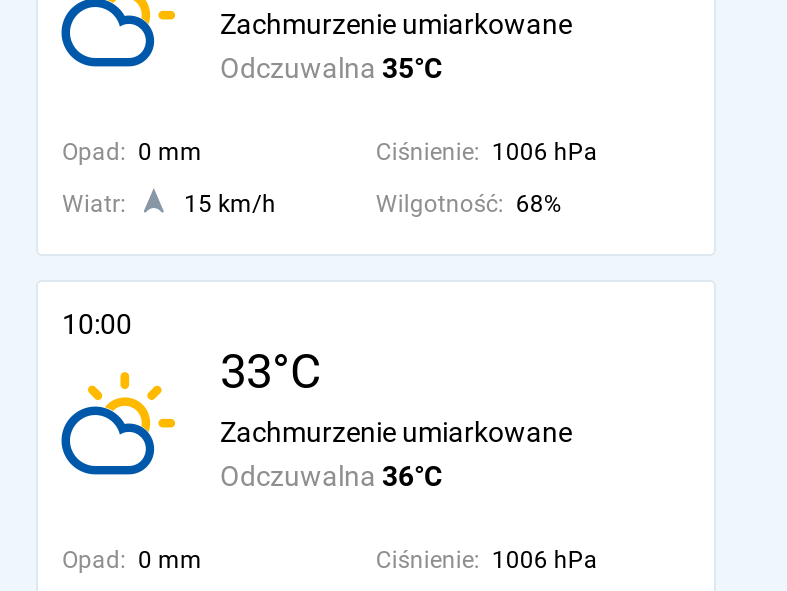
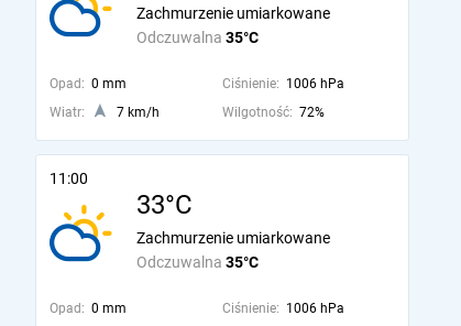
- 15 km/h
+ 7 km/h

- Wilgotność: 68%
+ Wilgotność: 72%

- 10:00
+ 11:00

- Odczuwalna 36°C
+ Odczuwalna 35°C
